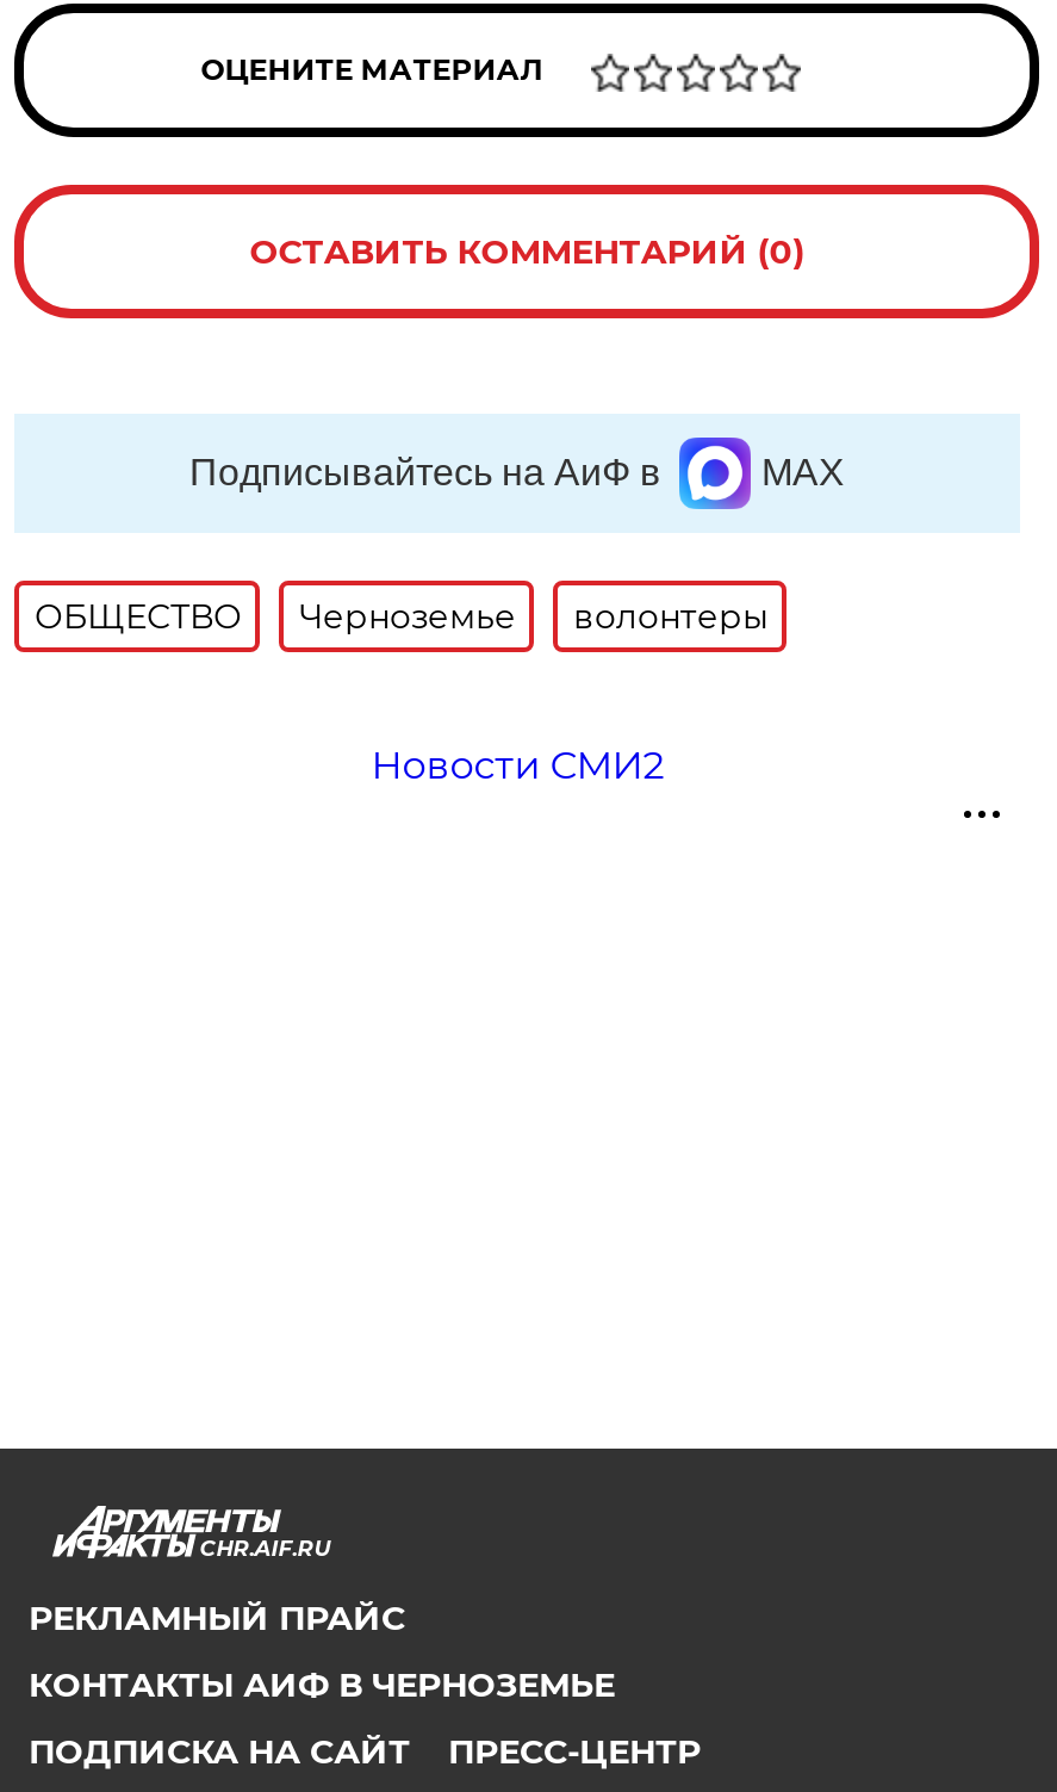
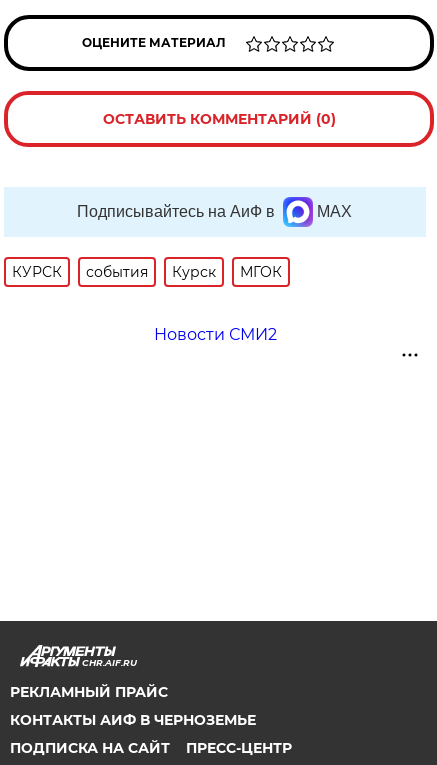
- ОБЩЕСТВО
- Черноземье
- волонтеры
+ КУРСК
+ события
+ Курск
+ МГОК
